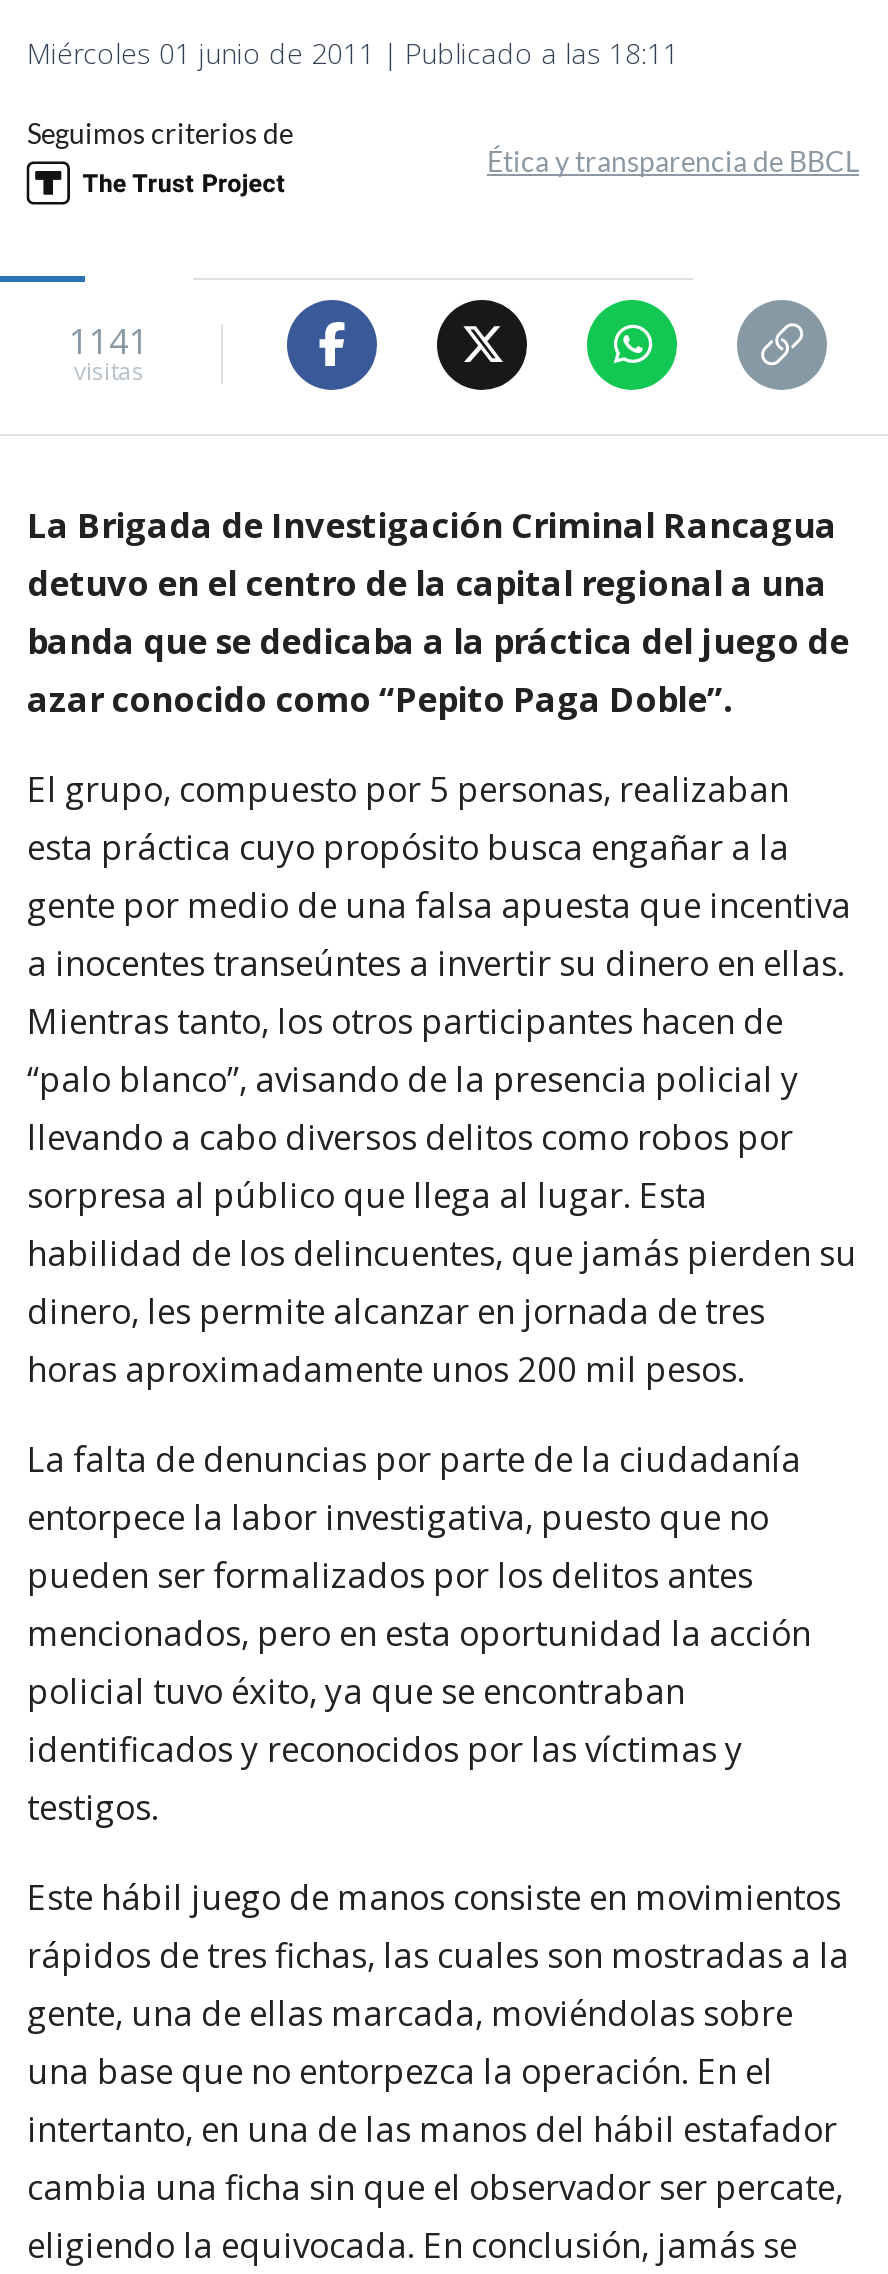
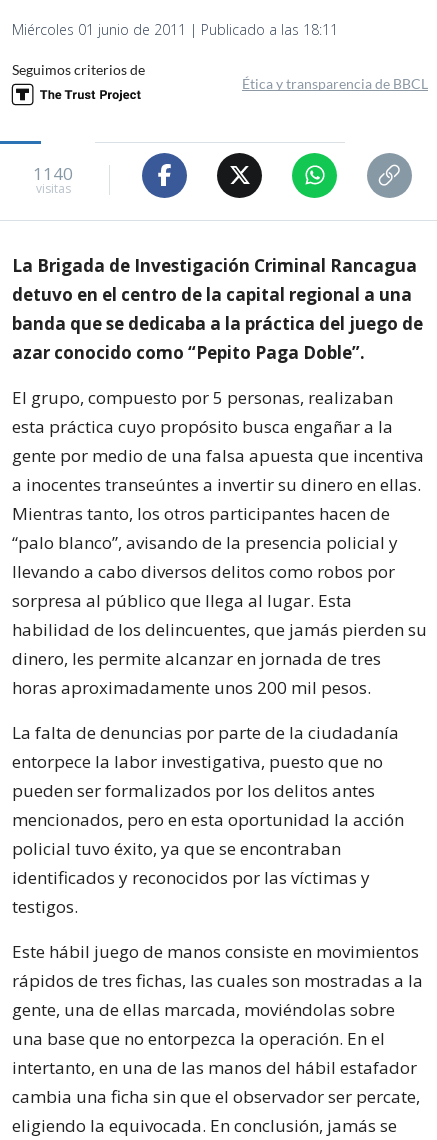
- 1141
+ 1140
